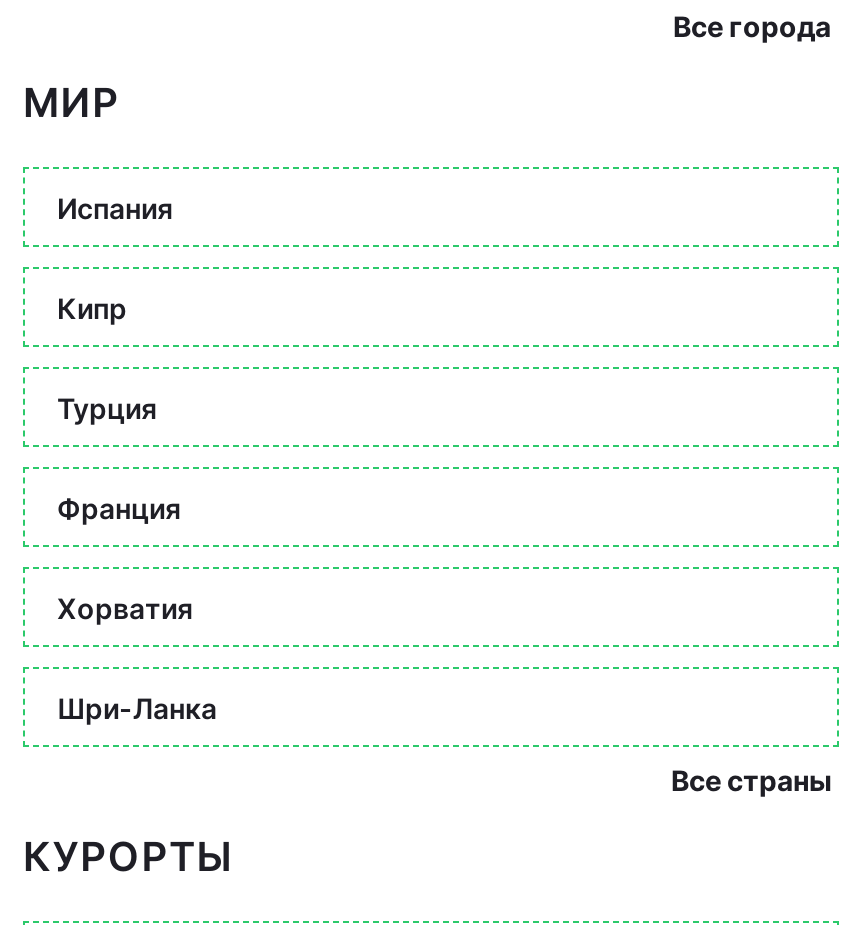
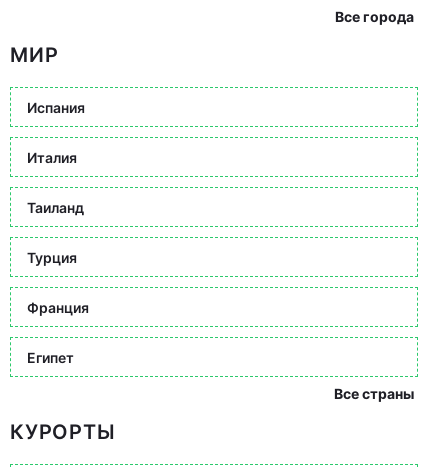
- Кипр
+ Италия
+ Таиланд

moved down: Турция | Франция

- Хорватия
- Шри-Ланка
+ Египет
